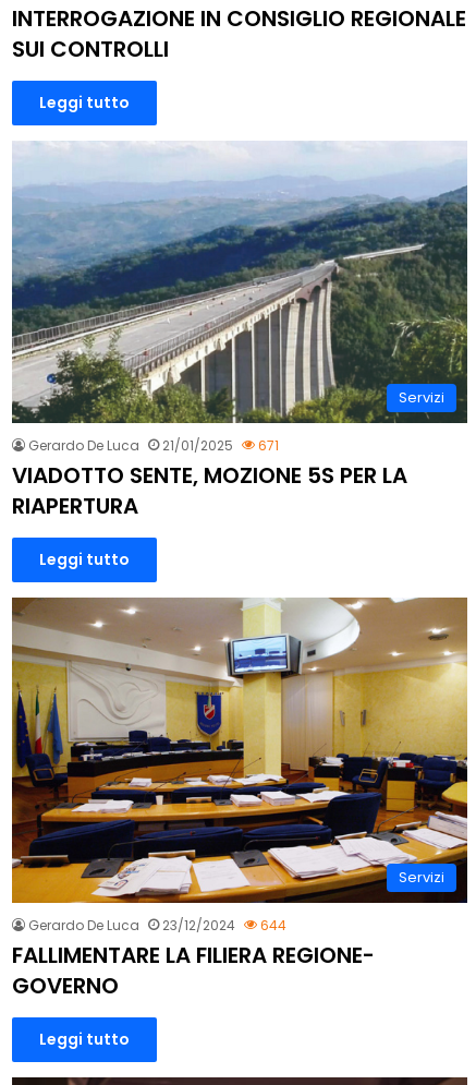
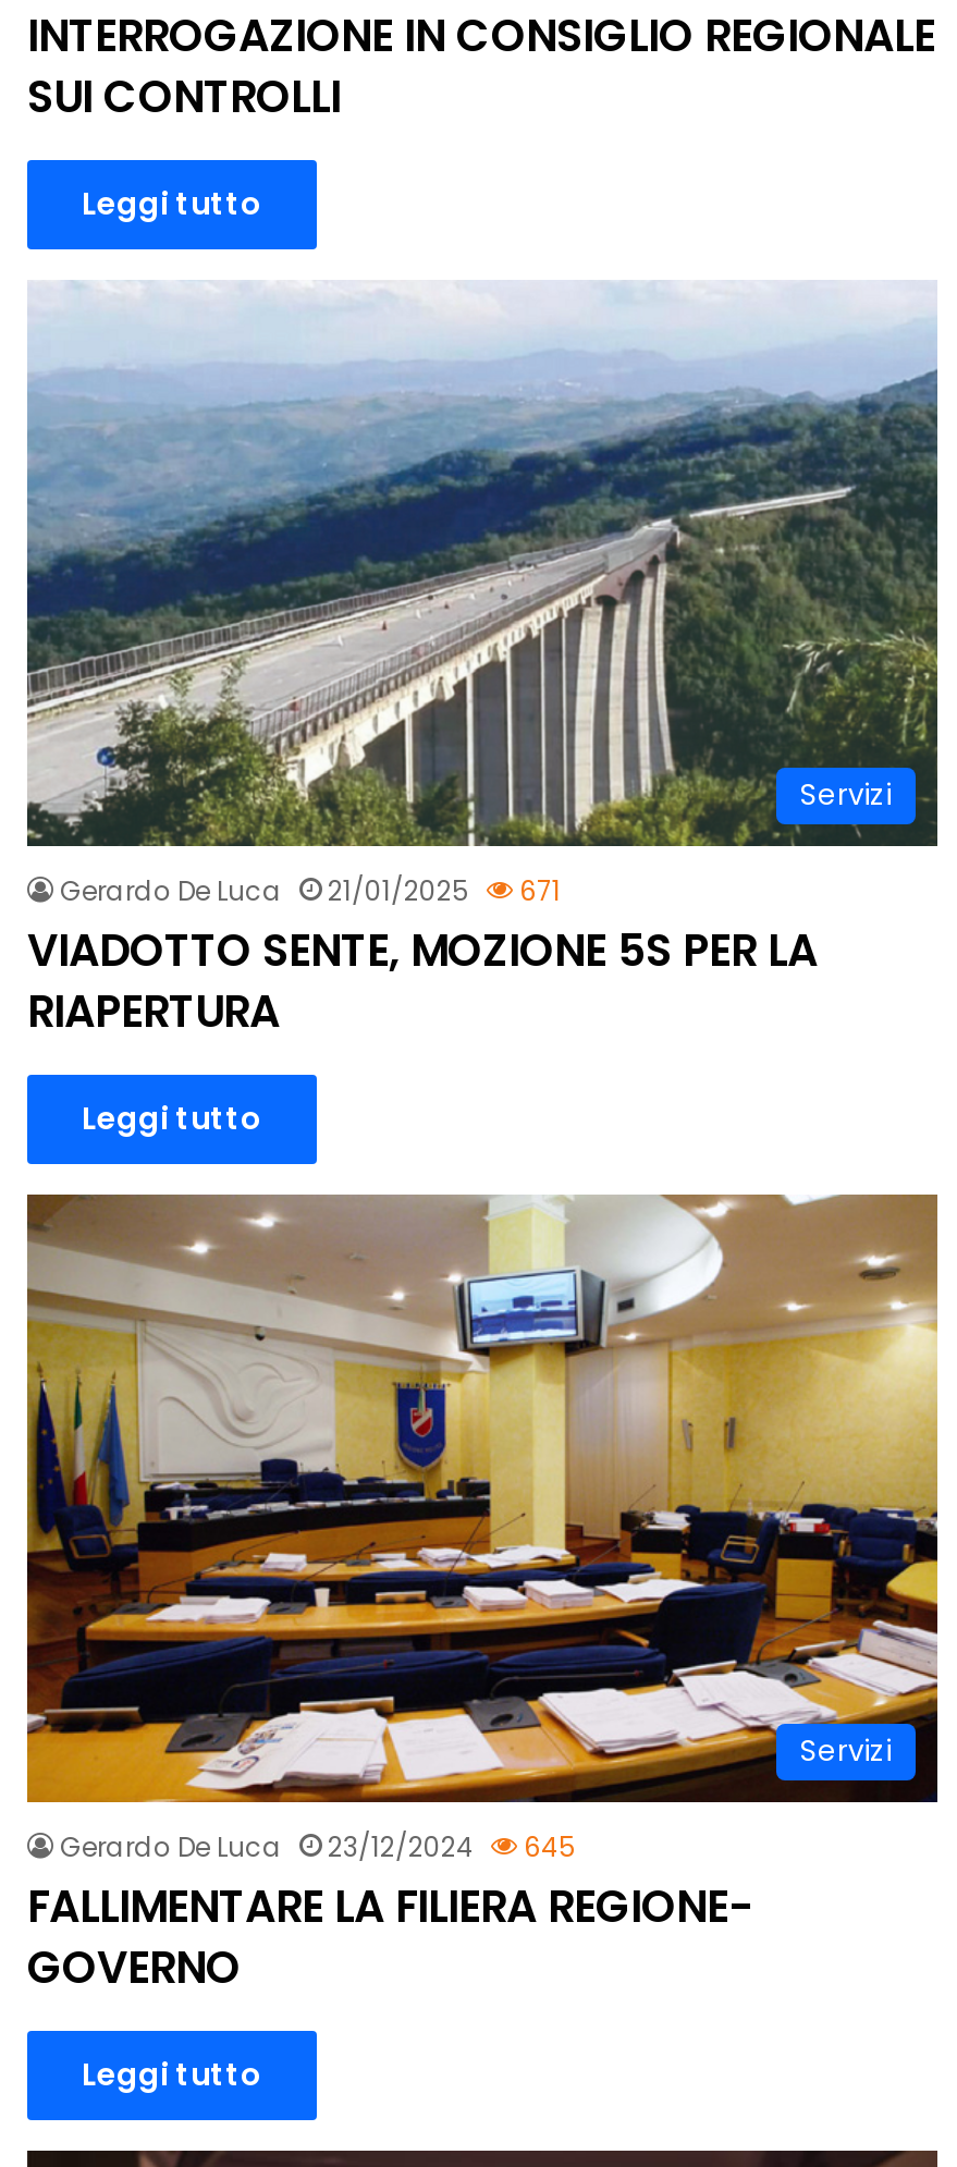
- Gerardo De Luca 23/12/2024 644
+ Gerardo De Luca 23/12/2024 645
